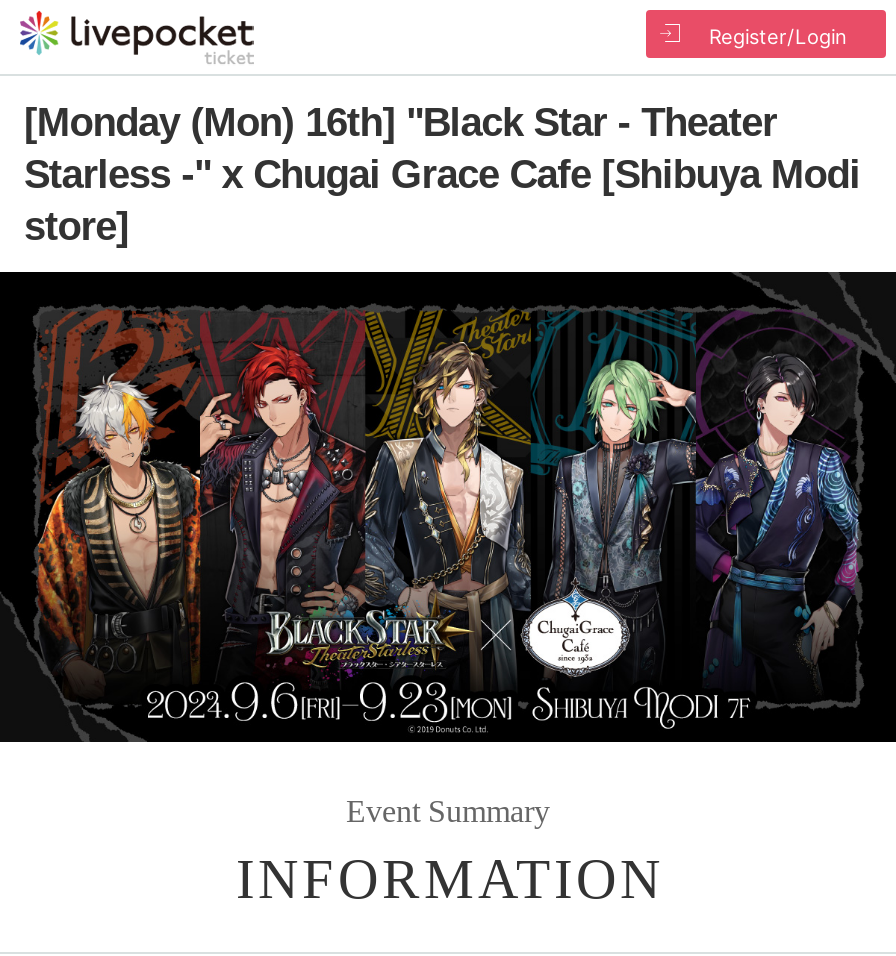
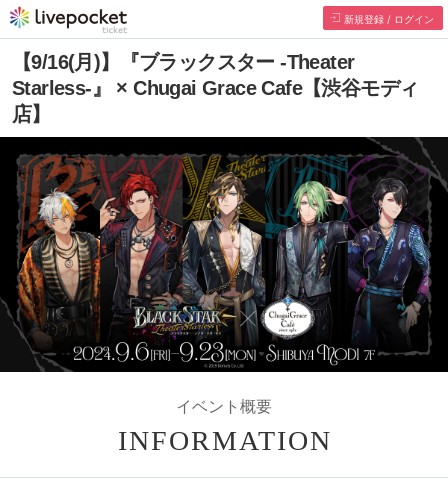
- Register/Login
+ 新規登録 / ログイン

- [Monday (Mon) 16th] "Black Star - Theater
- Starless -" x Chugai Grace Cafe [Shibuya Modi
- store]
+ 【9/16(月)】『ブラックスター -Theater
+ Starless-』 × Chugai Grace Cafe【渋谷モディ
+ 店】

- Event Summary
+ イベント概要
